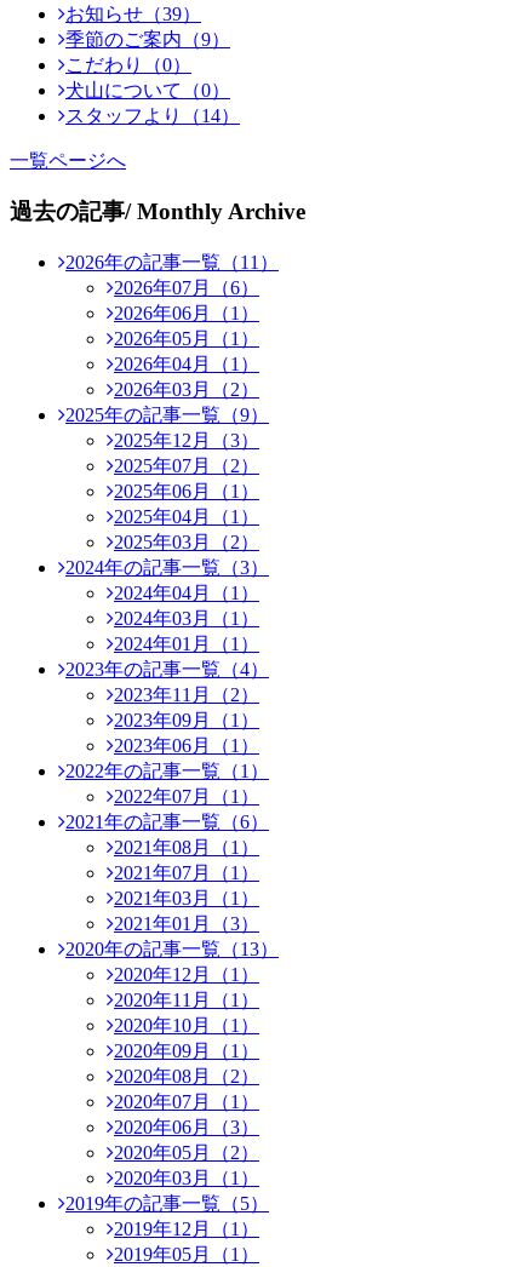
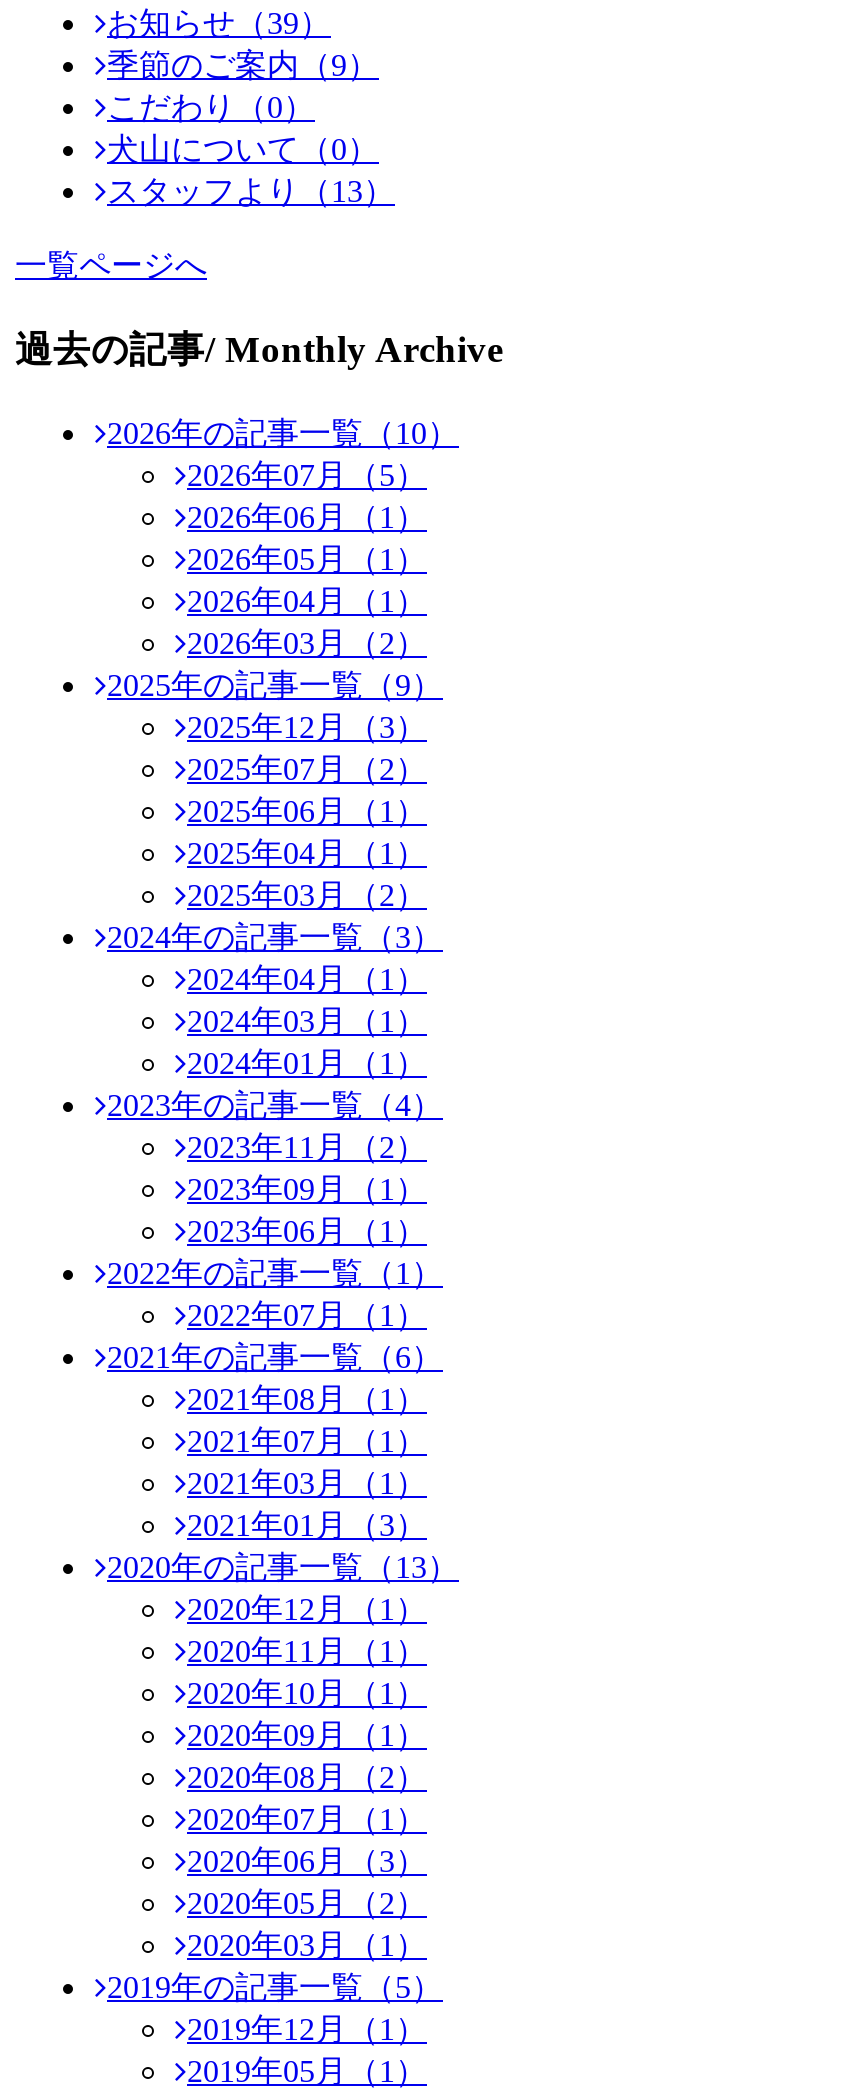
- スタッフより（14）
+ スタッフより（13）

- 2026年の記事一覧（11）
+ 2026年の記事一覧（10）

- 2026年07月（6）
+ 2026年07月（5）
